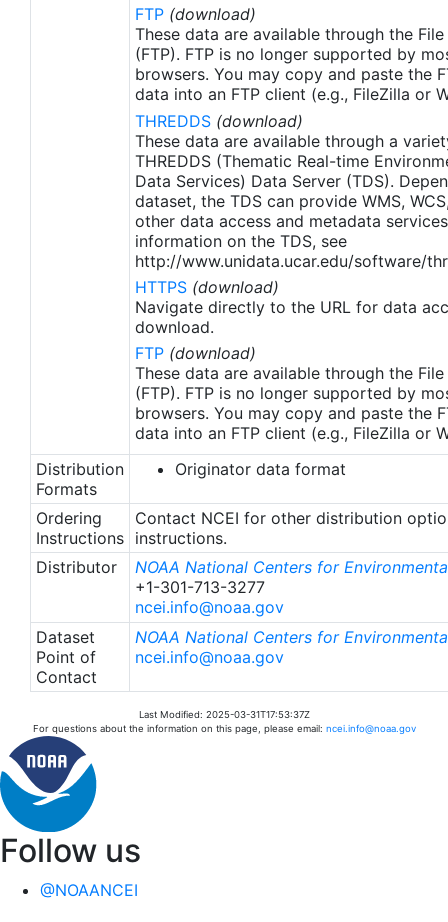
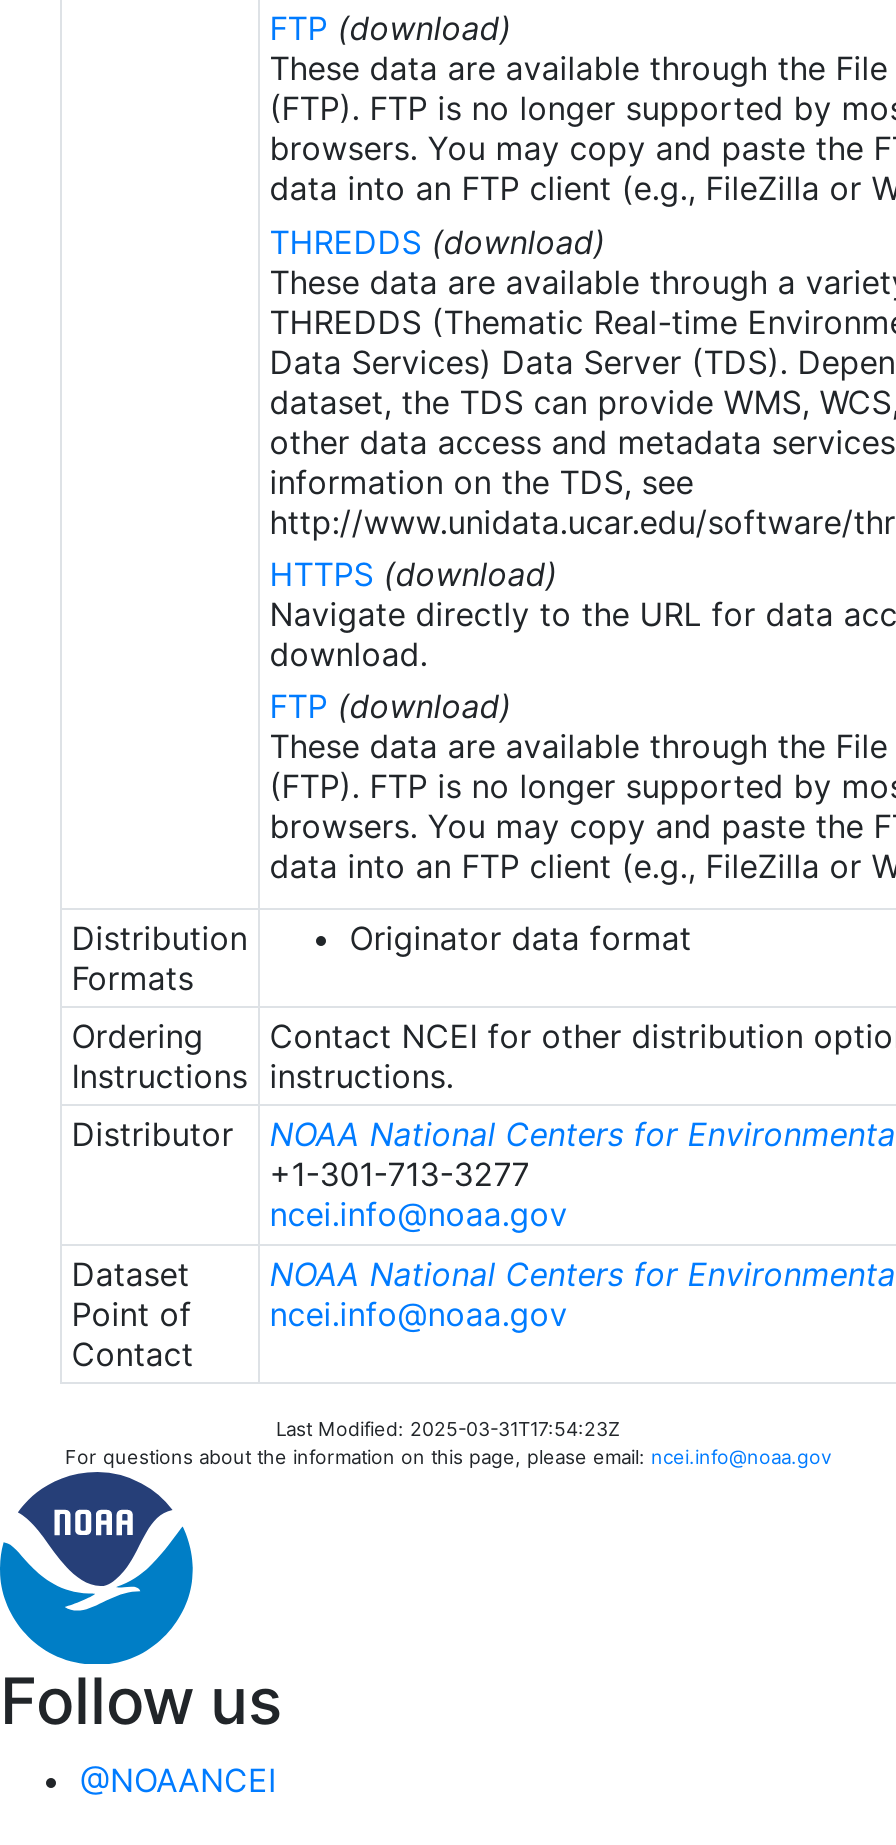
- Last Modified: 2025-03-31T17:53:37Z
+ Last Modified: 2025-03-31T17:54:23Z
